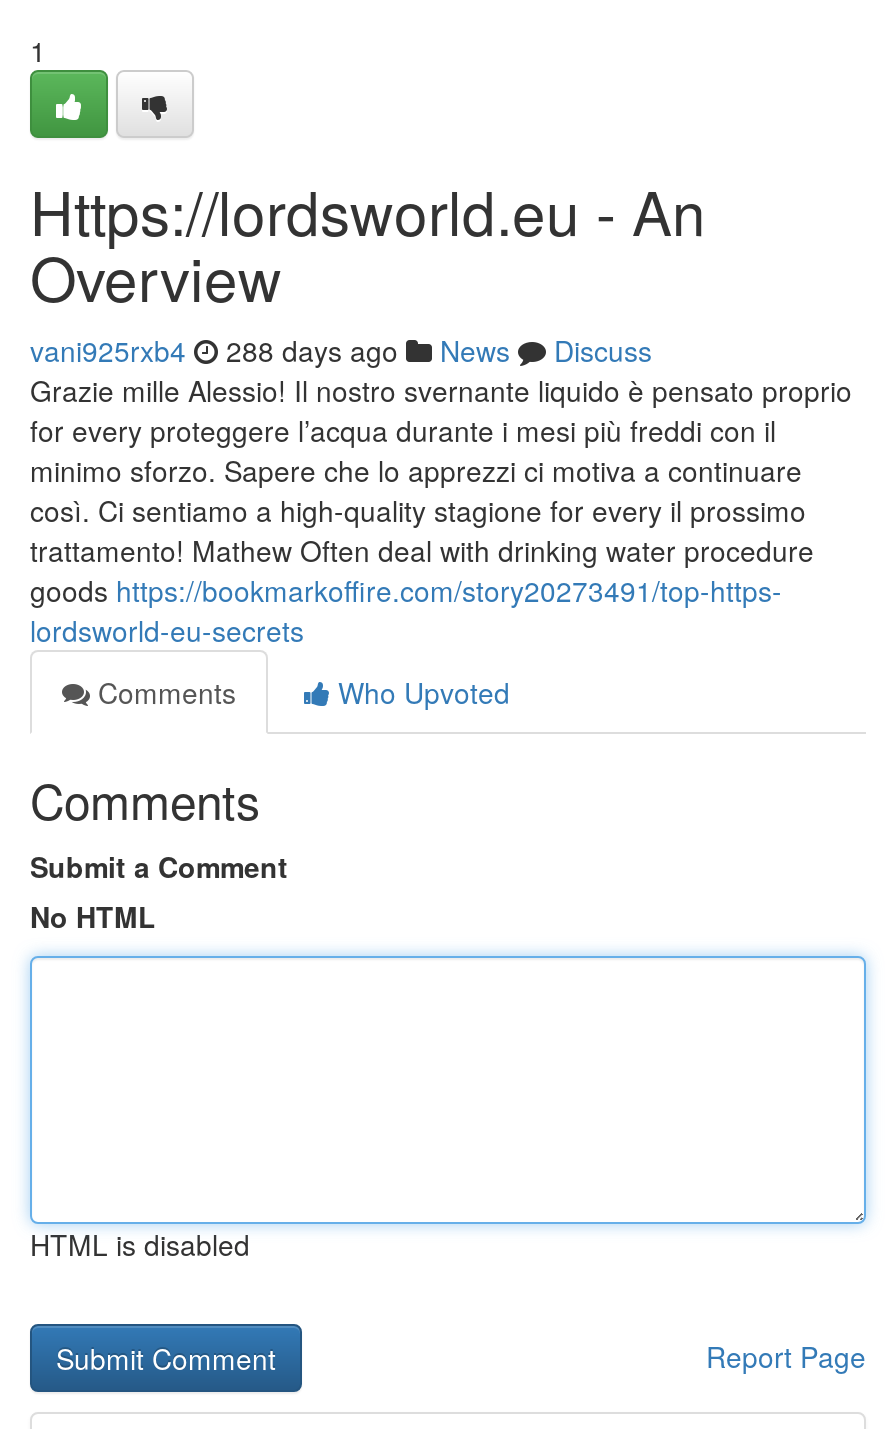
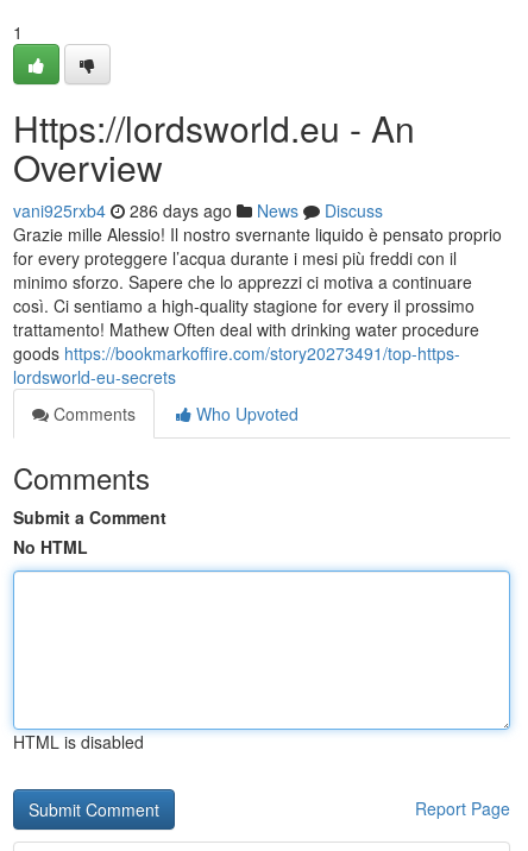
- vani925rxb4 288 days ago News Discuss
+ vani925rxb4 286 days ago News Discuss
